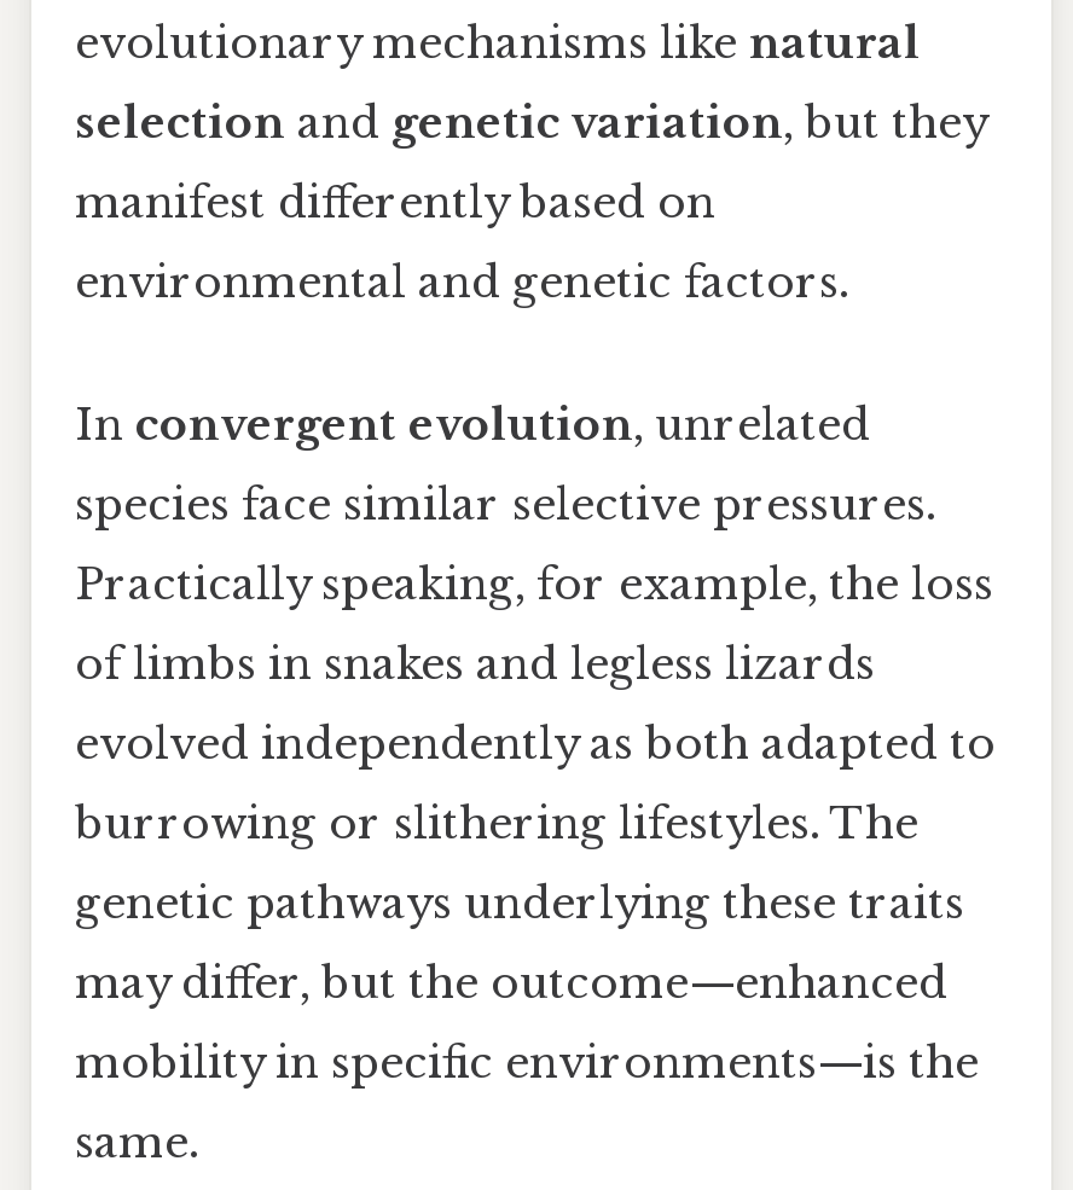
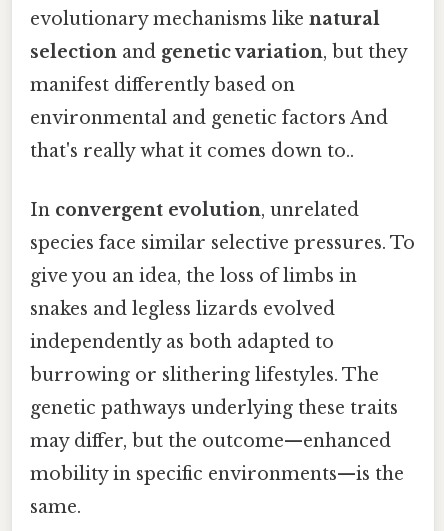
- environmental and genetic factors.
+ environmental and genetic factors And
+ that's really what it comes down to..

- species face similar selective pressures.
+ species face similar selective pressures. To

- Practically speaking, for example, the loss
+ give you an idea, the loss of limbs in

- of limbs in snakes and legless lizards
+ snakes and legless lizards evolved

- evolved independently as both adapted to
+ independently as both adapted to
